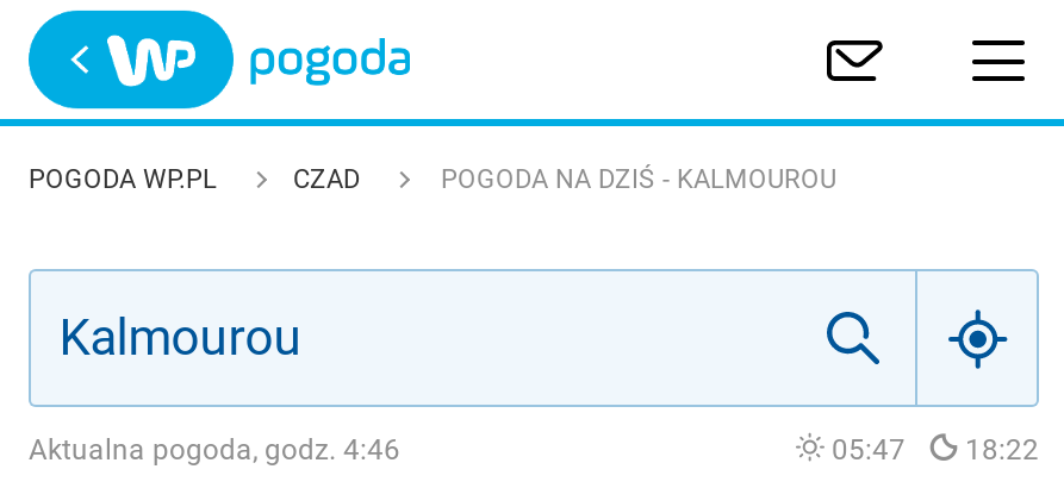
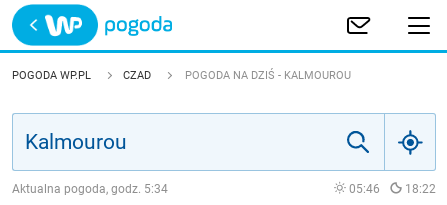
- Aktualna pogoda, godz. 4:46
+ Aktualna pogoda, godz. 5:34

- 05:47 18:22
+ 05:46 18:22
